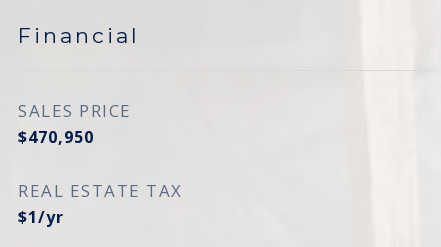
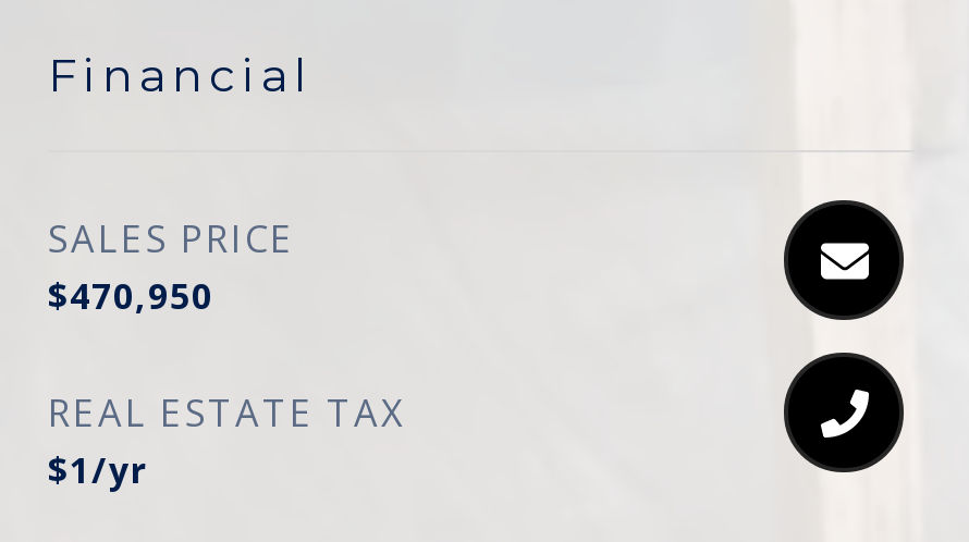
+ [image]

+ [image]
